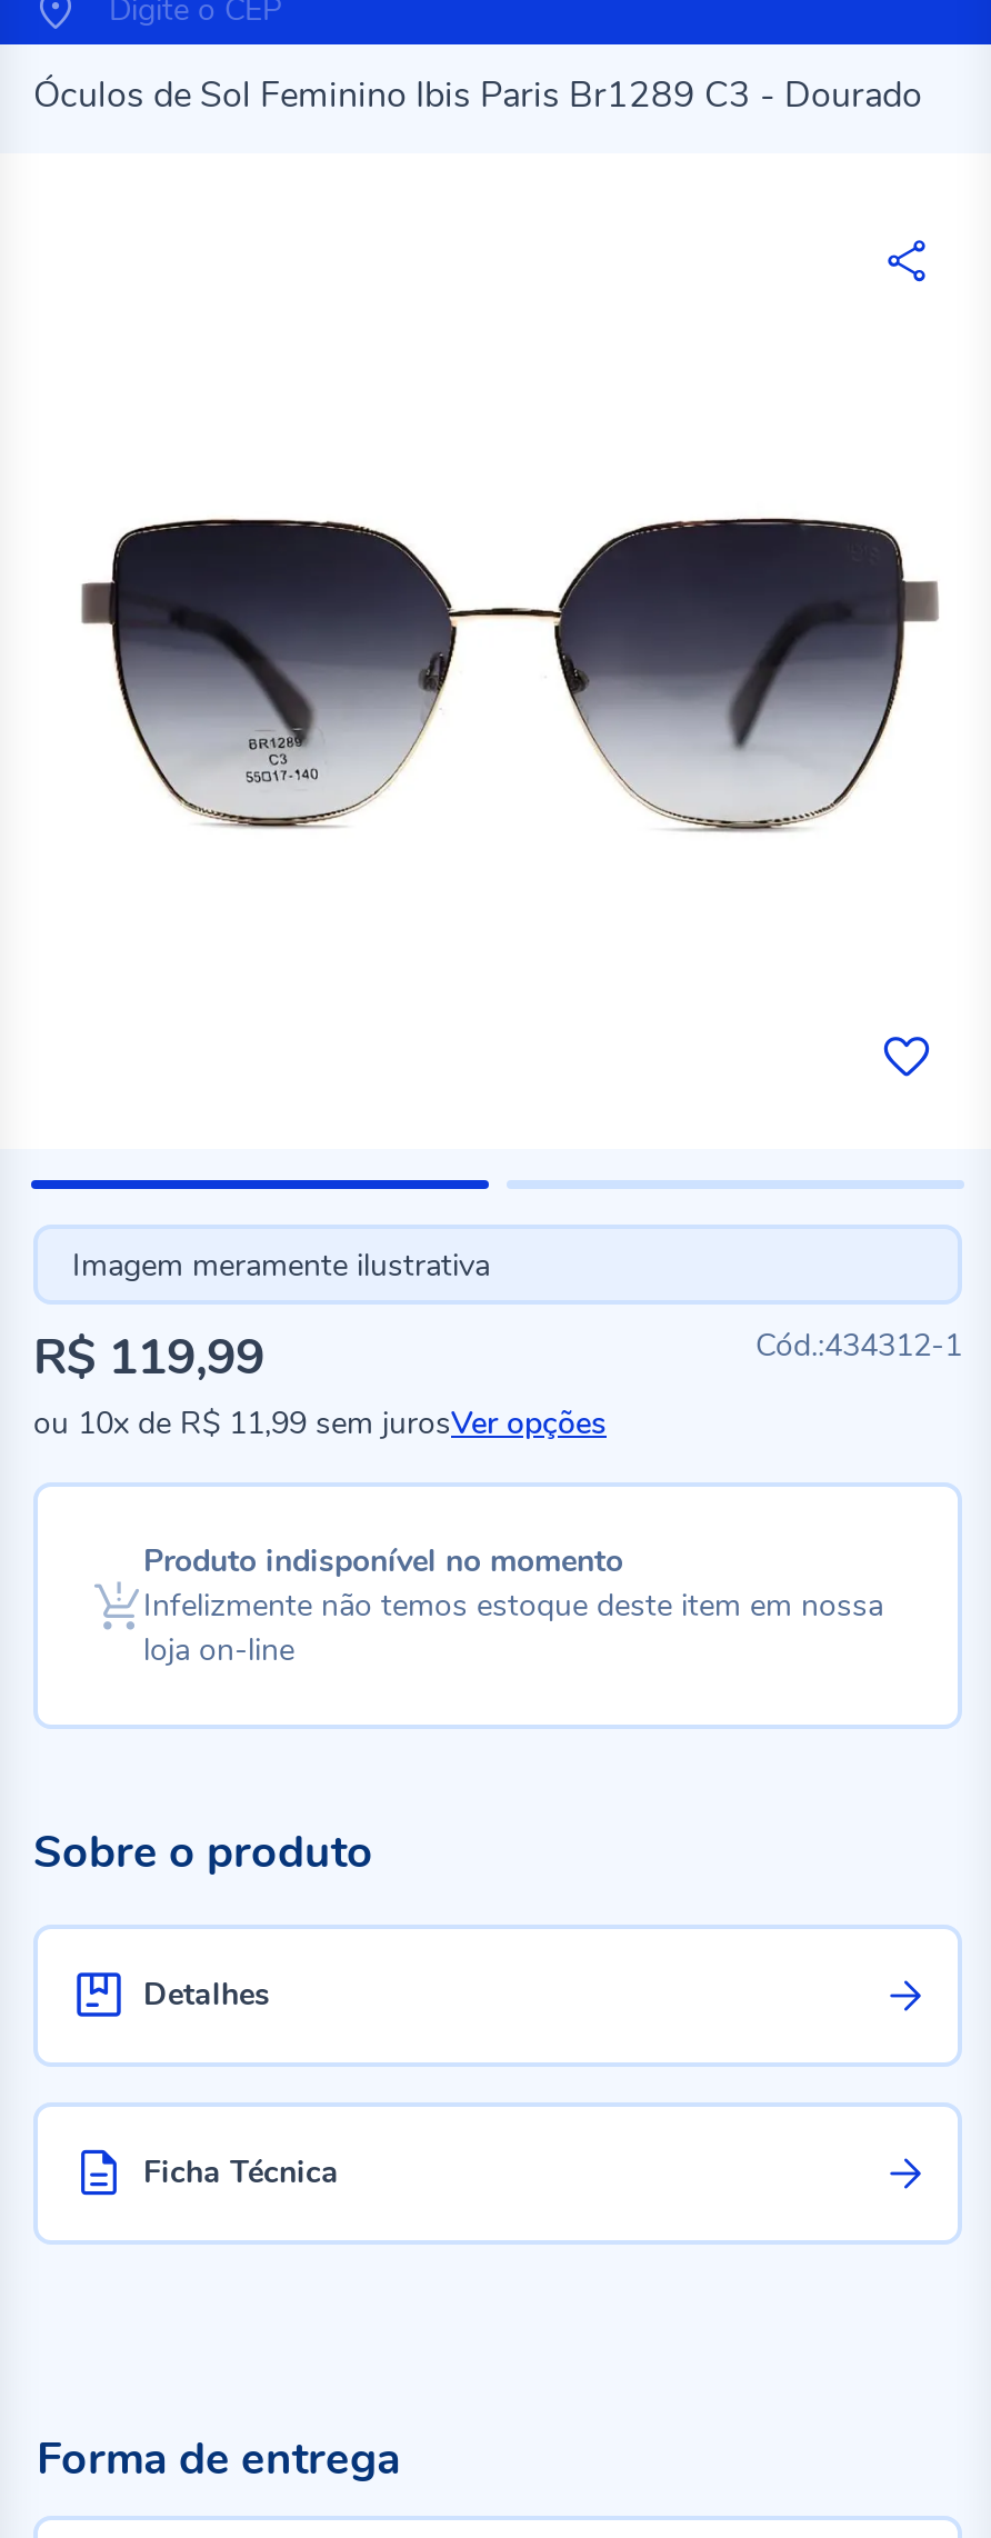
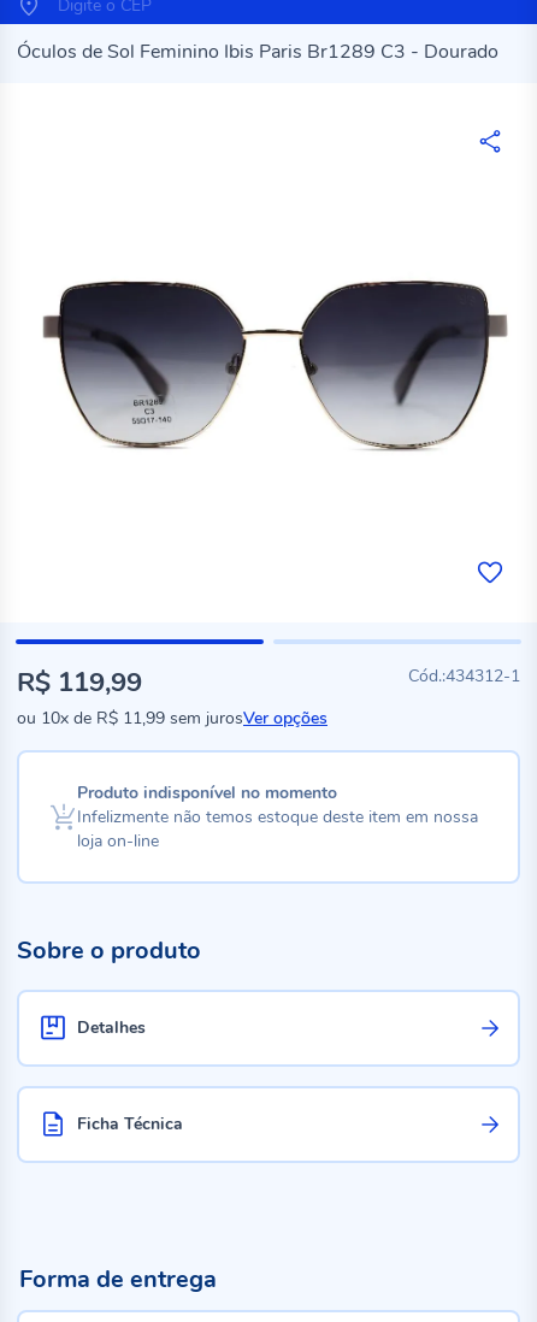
- Imagem meramente ilustrativa
